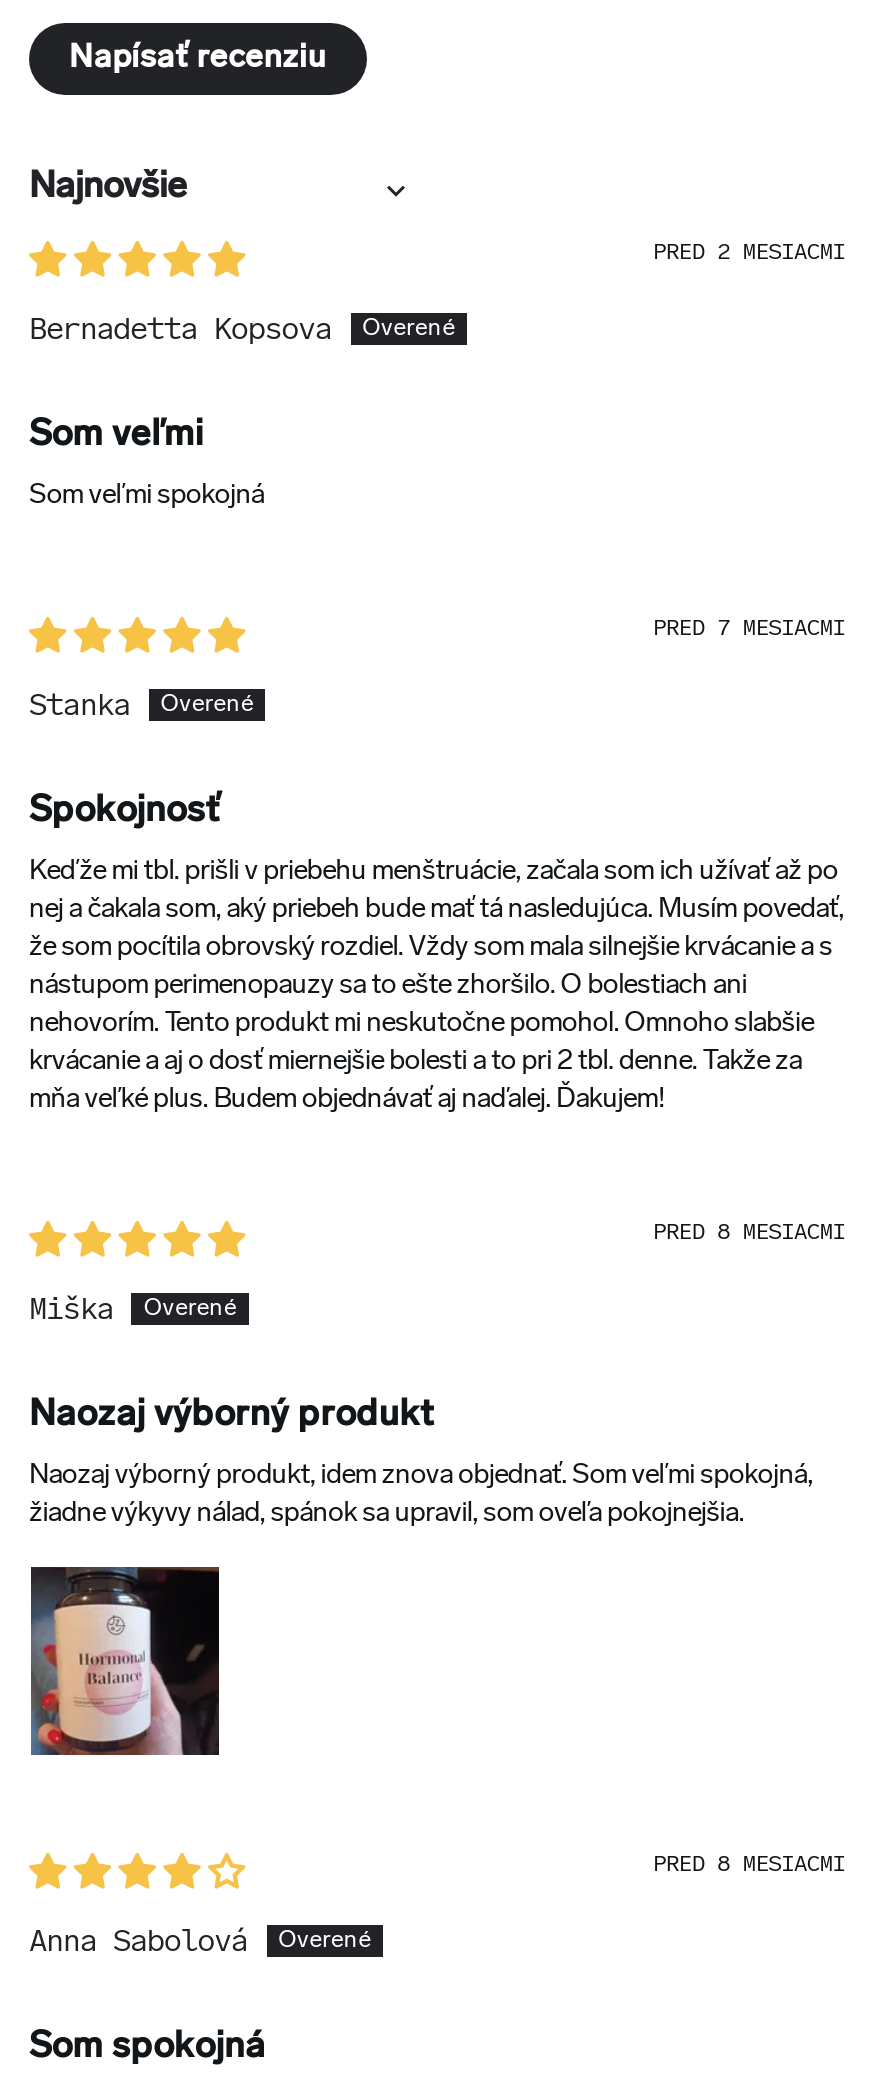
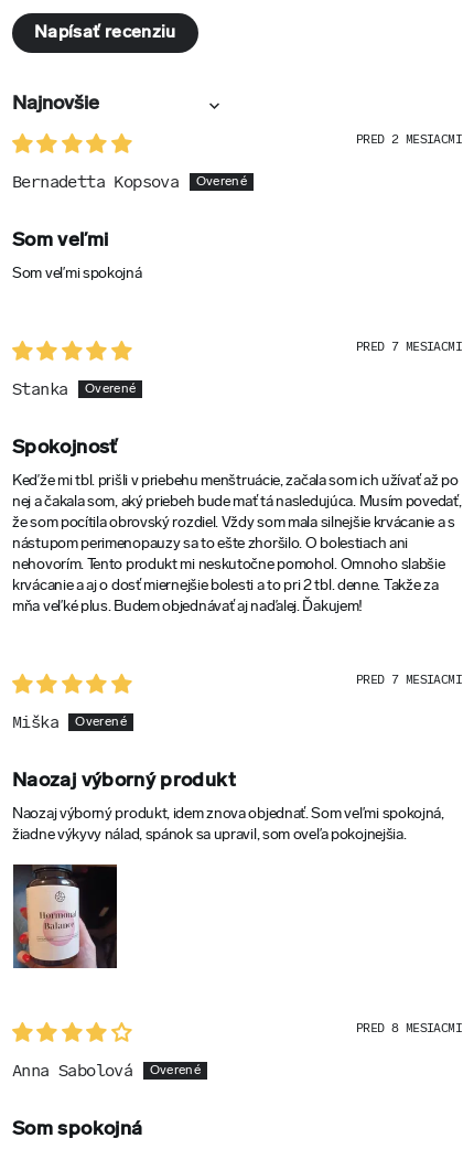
- PRED 8 MESIACMI
+ PRED 7 MESIACMI
